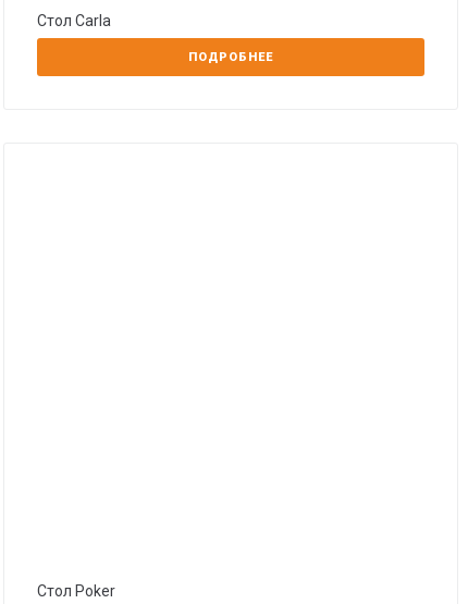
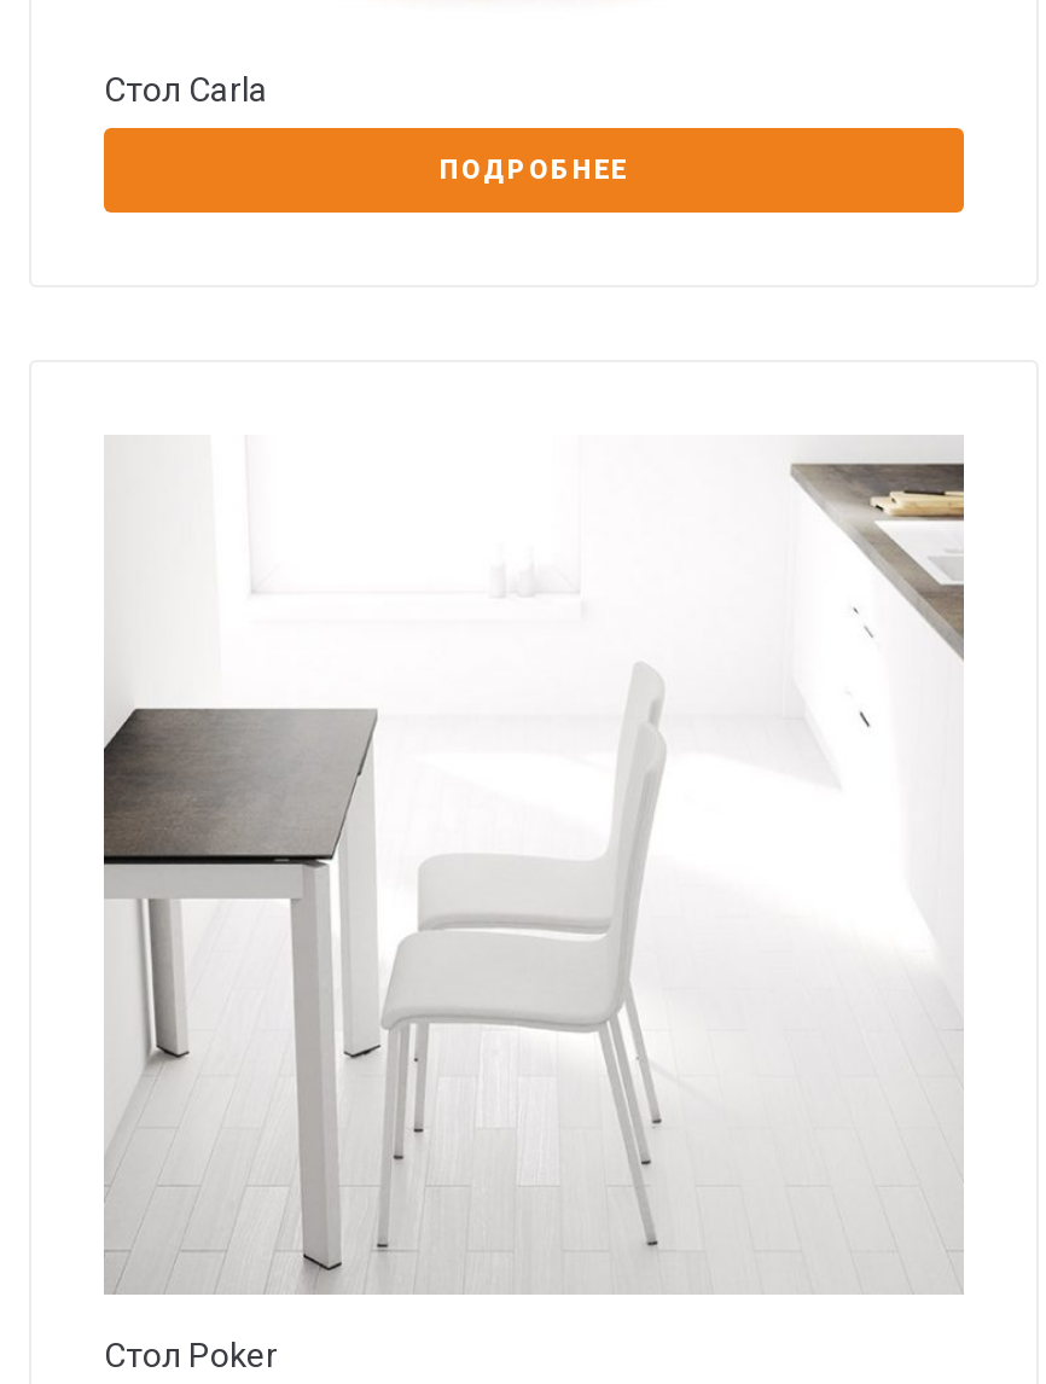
+ [image]
